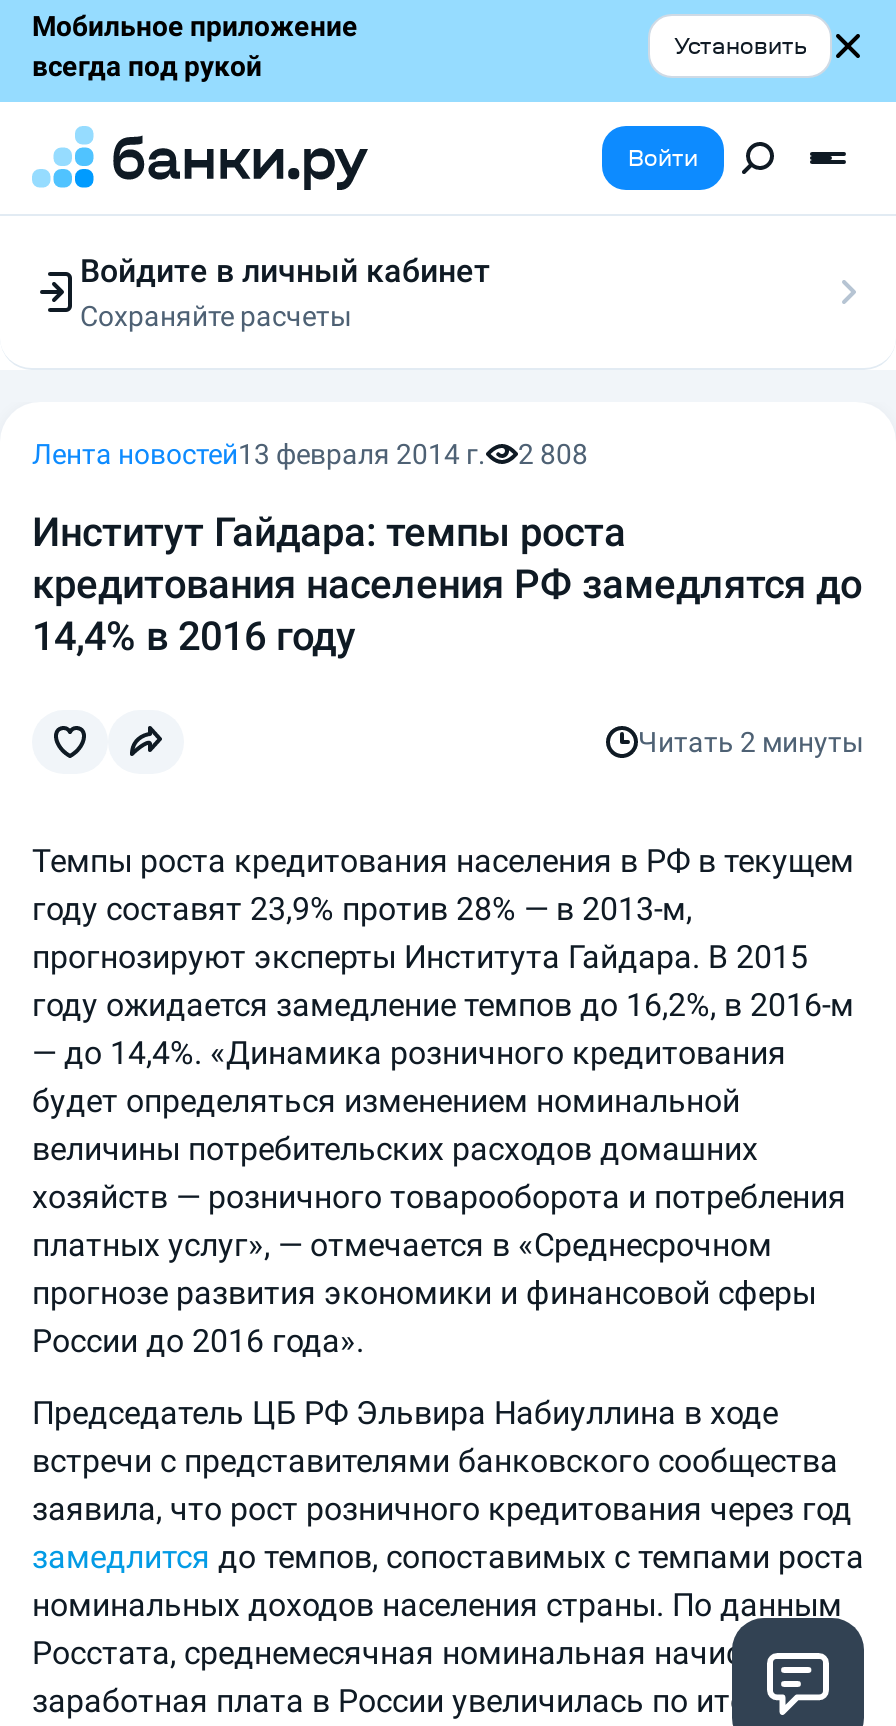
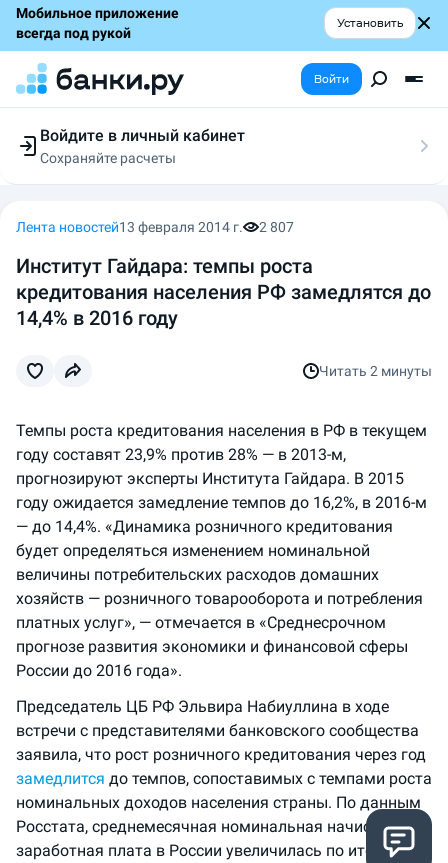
- Лента новостей13 февраля 2014 г. 2 808
+ Лента новостей13 февраля 2014 г. 2 807
